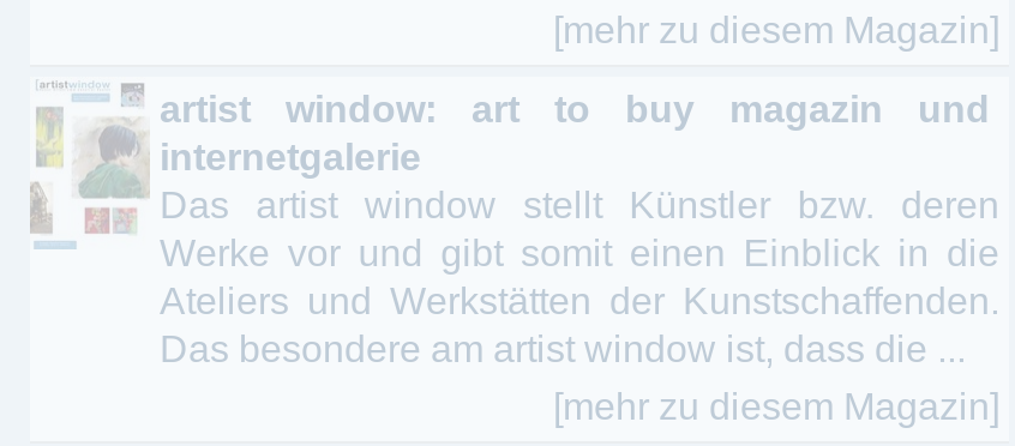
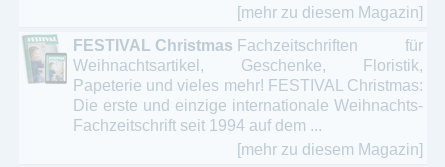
- [image]
- artist window: art to buy magazin und
- internetgalerie
- Das artist window stellt Künstler bzw. deren
- Werke vor und gibt somit einen Einblick in die
- Ateliers und Werkstätten der Kunstschaffenden.
- Das besondere am artist window ist, dass die ...
+ [image]
+ FESTIVAL Christmas Fachzeitschriften für
+ Weihnachtsartikel, Geschenke, Floristik,
+ Papeterie und vieles mehr! FESTIVAL Christmas:
+ Die erste und einzige internationale Weihnachts-
+ Fachzeitschrift seit 1994 auf dem ...
